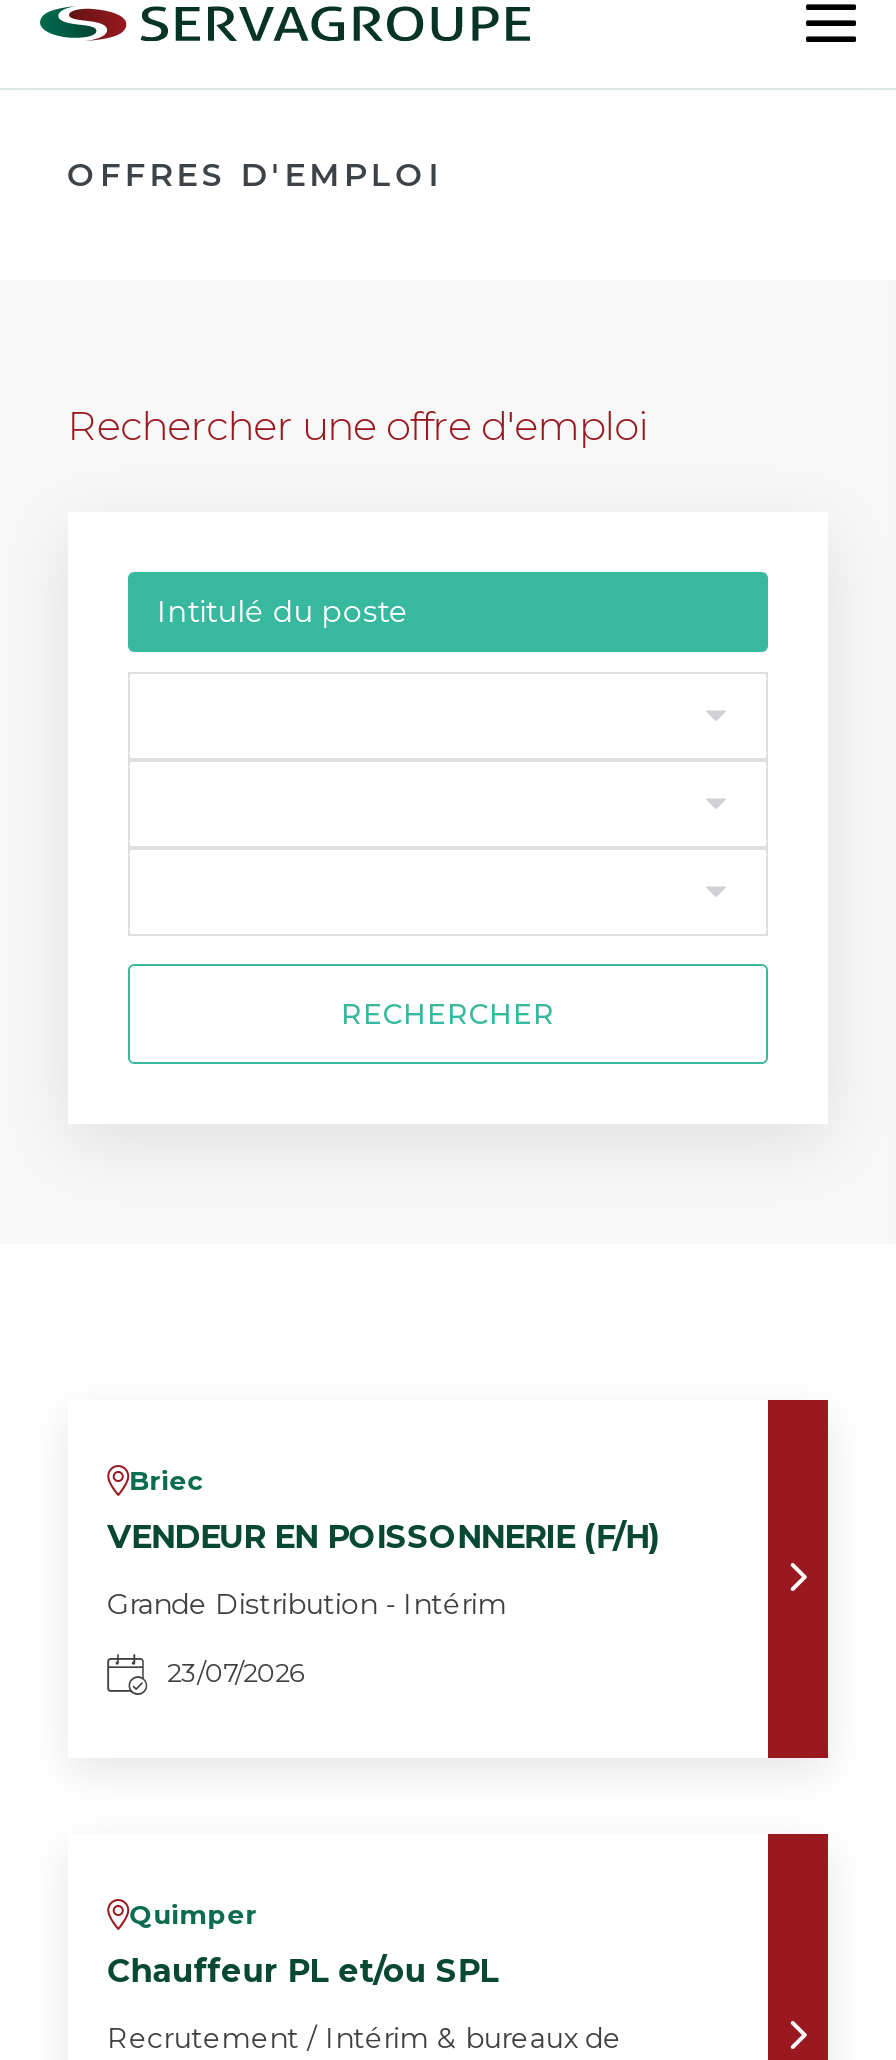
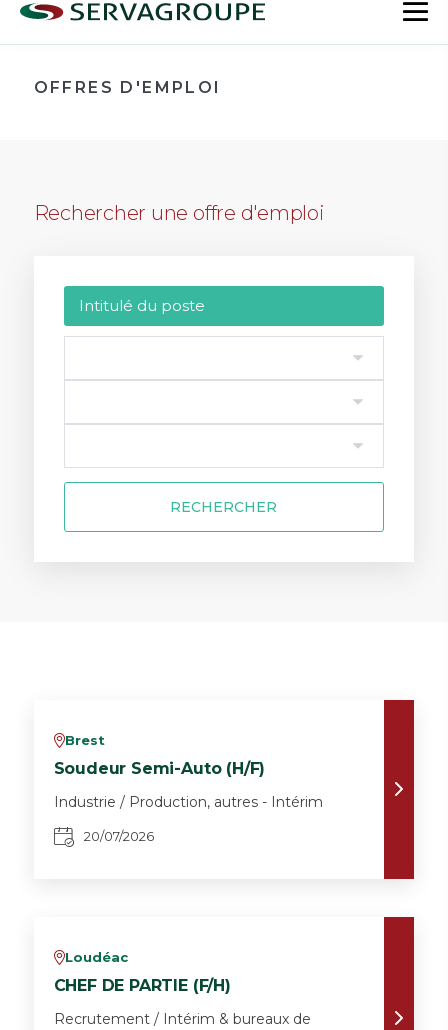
- vBriec
+ vBrest

- VENDEUR EN POISSONNERIE (F/H)
+ Soudeur Semi-Auto (H/F)

- Grande Distribution - Intérim
+ Industrie / Production, autres - Intérim

- 23/07/2026
+ 20/07/2026

- vQuimper
+ vLoudéac

- Chauffeur PL et/ou SPL
+ CHEF DE PARTIE (F/H)
